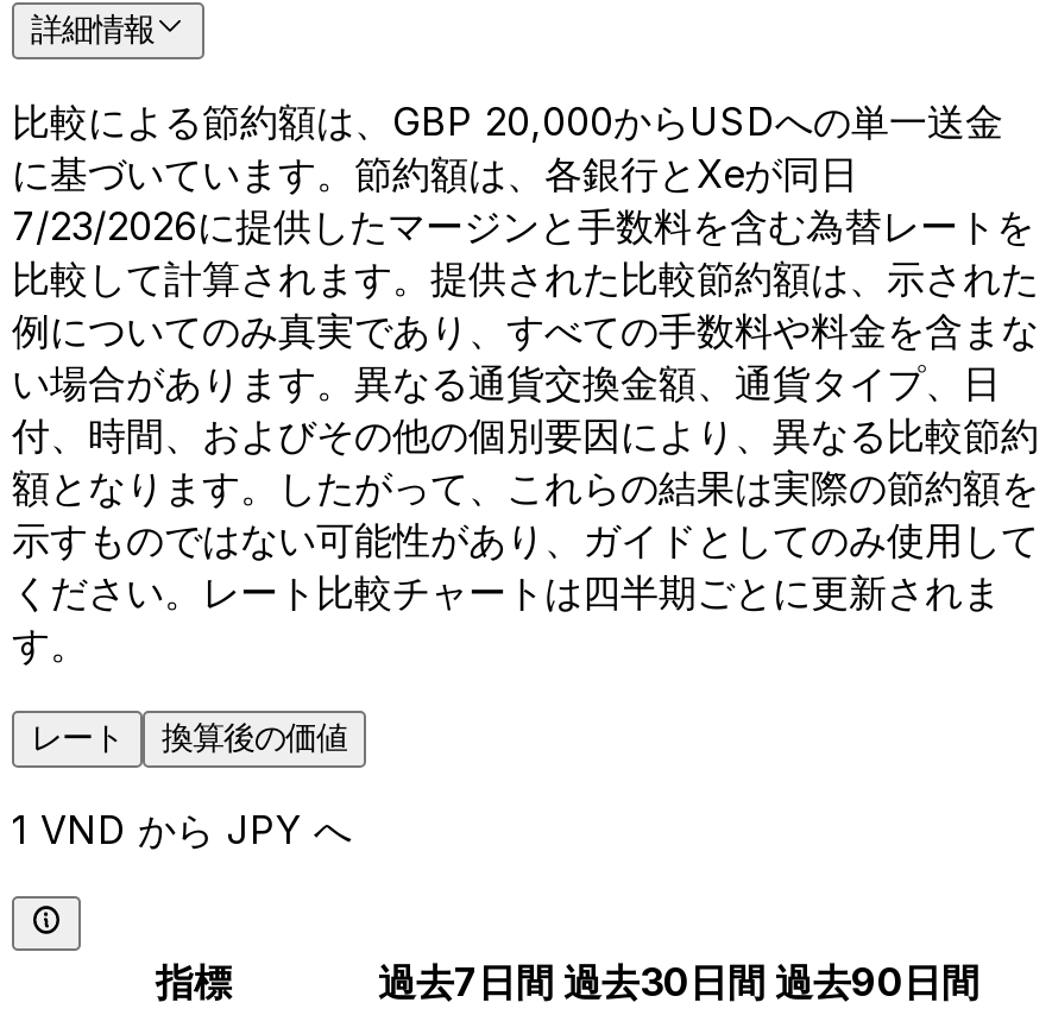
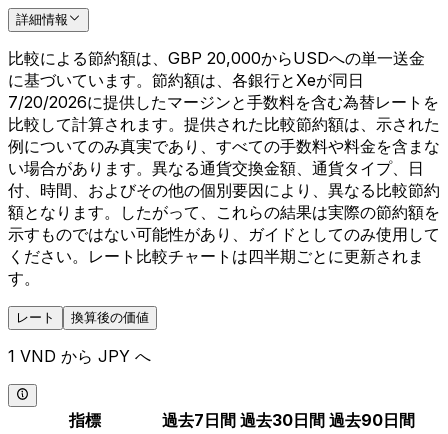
- 7/23/2026に提供したマージンと手数料を含む為替レートを
+ 7/20/2026に提供したマージンと手数料を含む為替レートを
